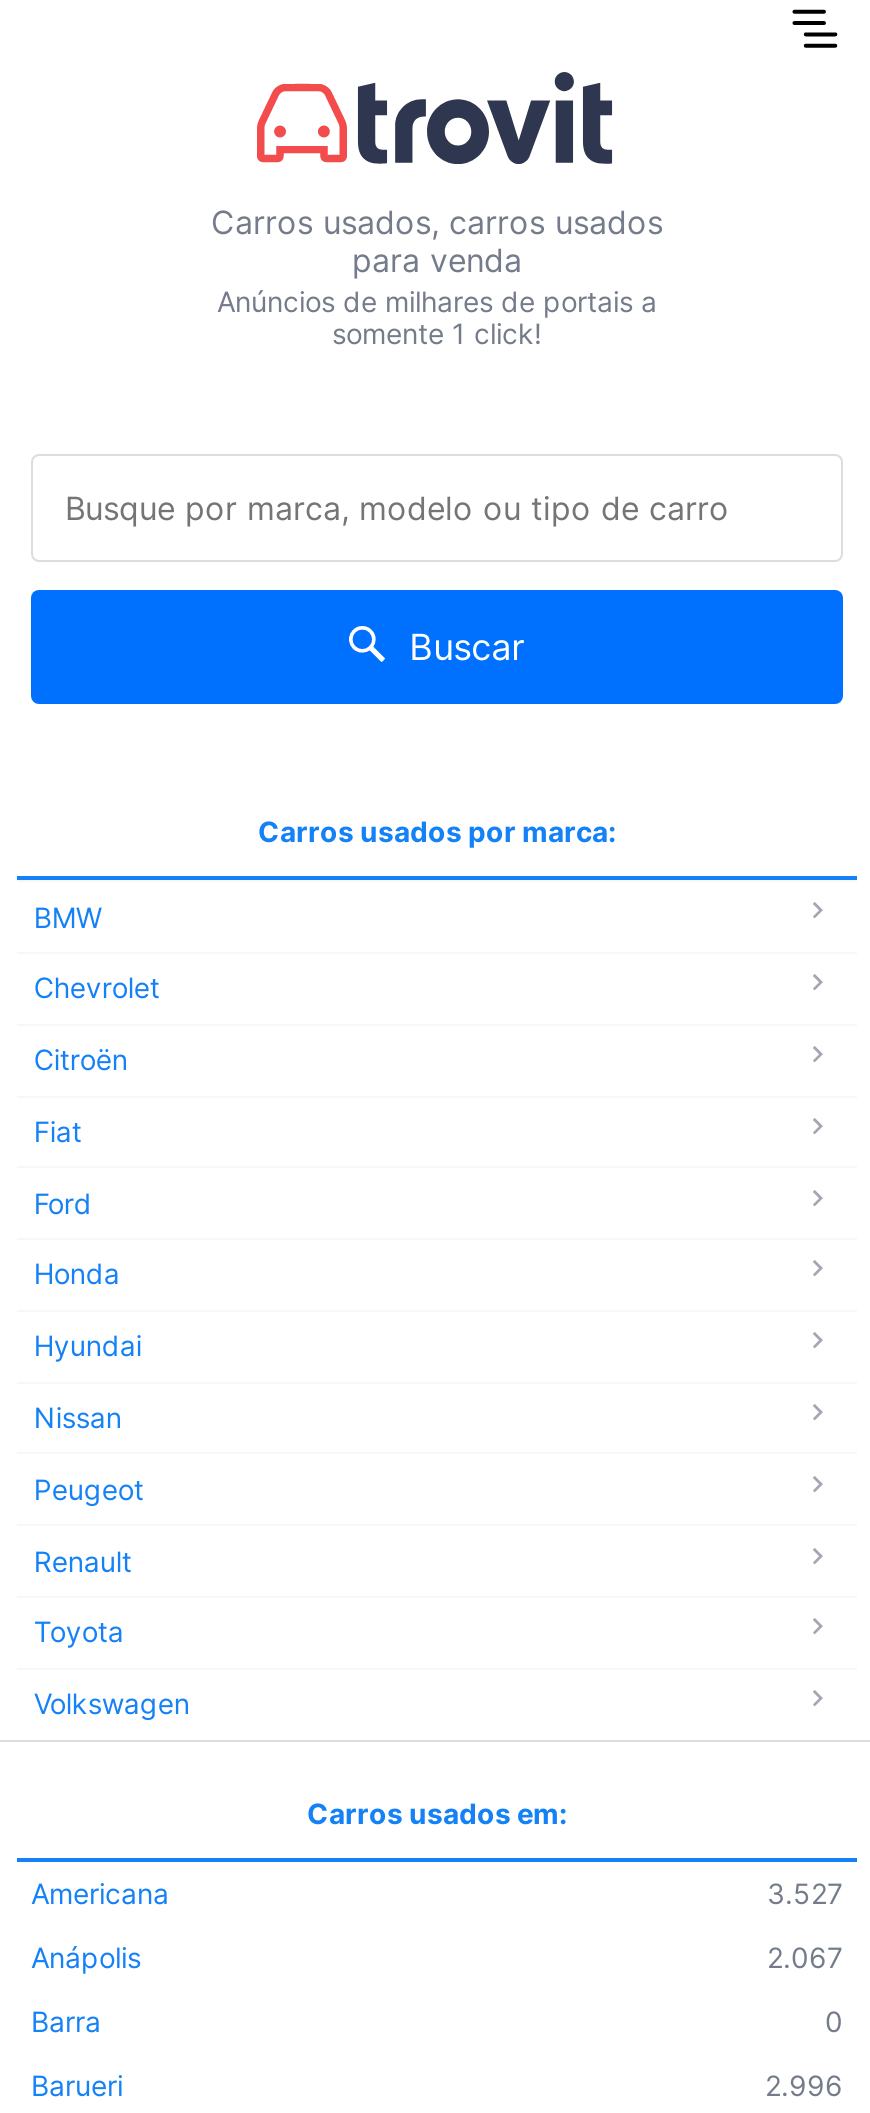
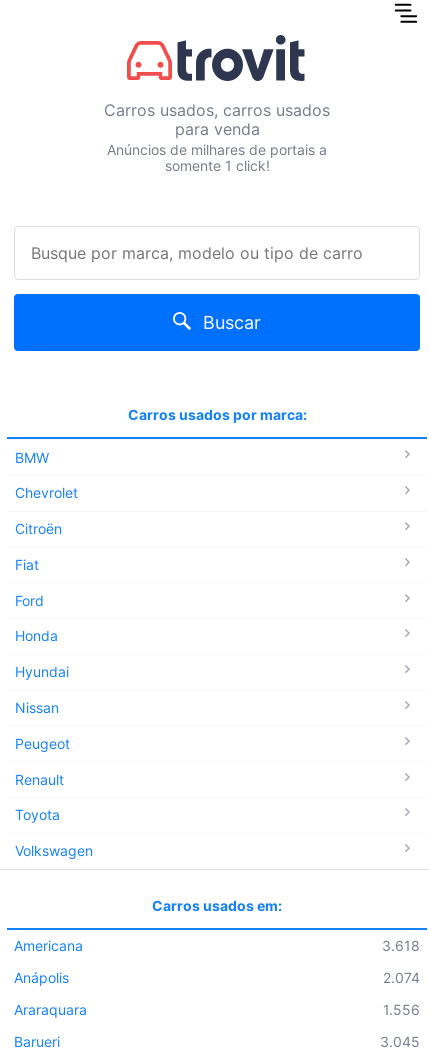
- 3.527
+ 3.618

- 2.067
+ 2.074

- Barra
- 0
+ Araraquara
+ 1.556

- 2.996
+ 3.045
